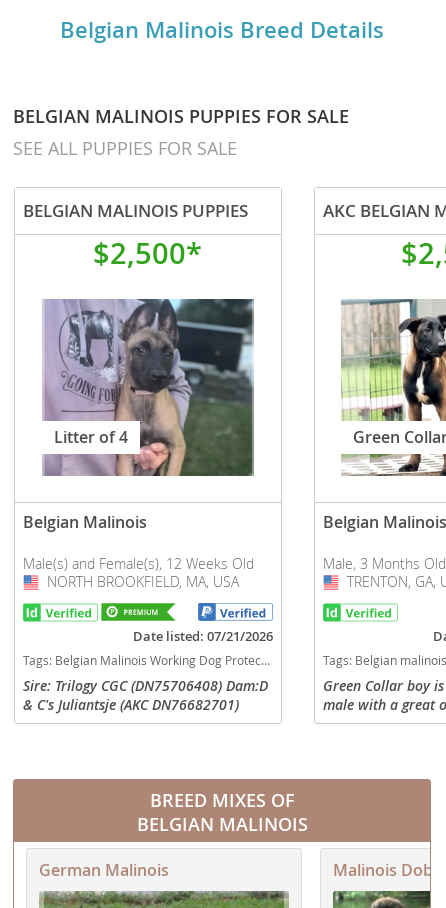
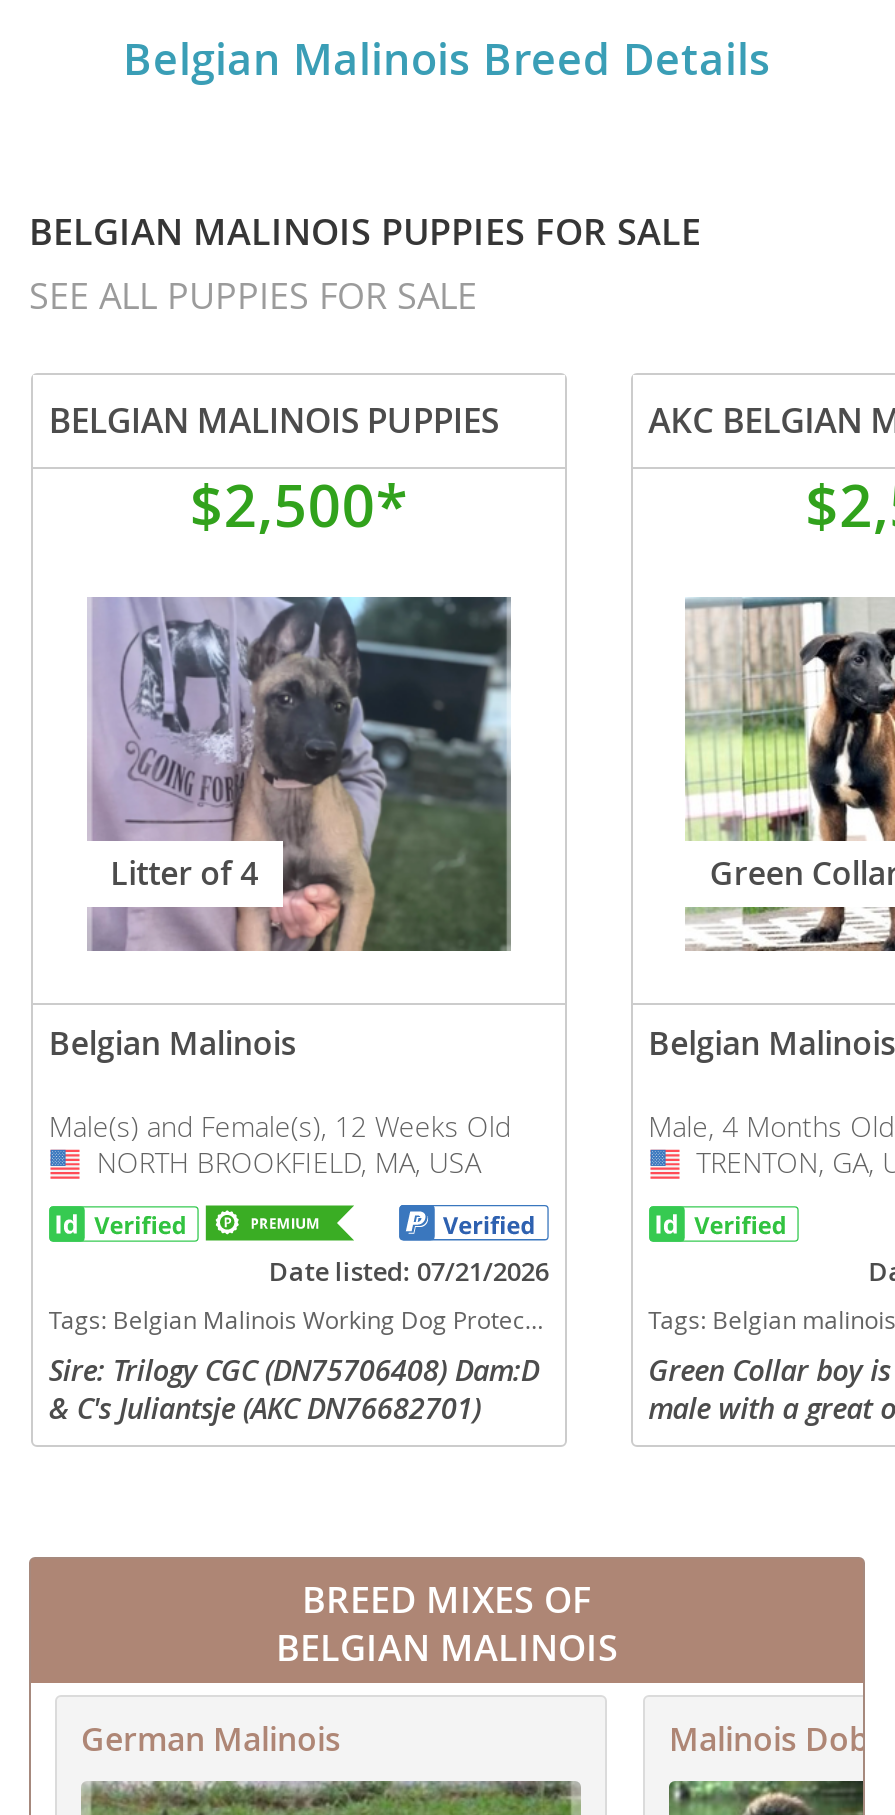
- Male, 3 Months Old
+ Male, 4 Months Old
